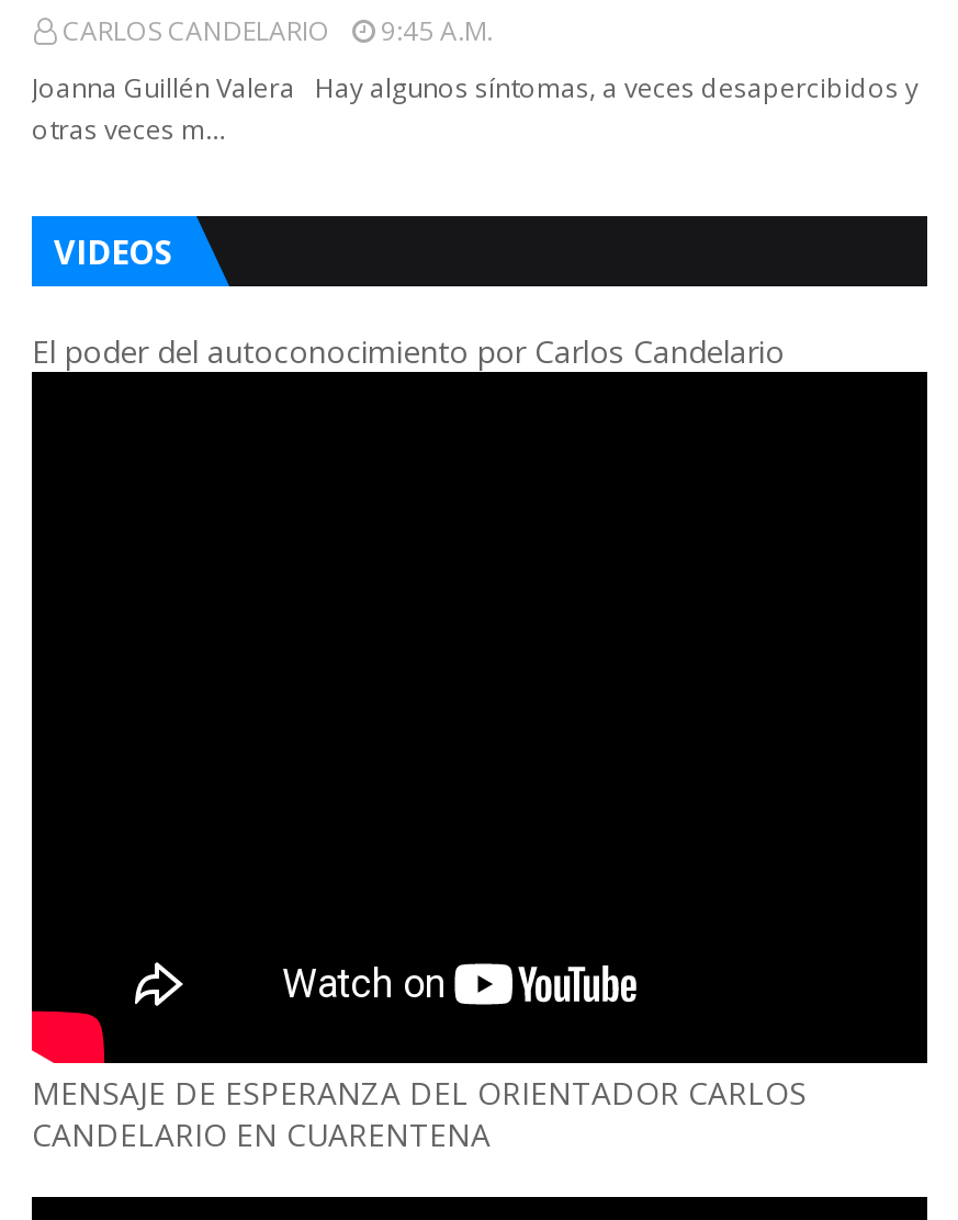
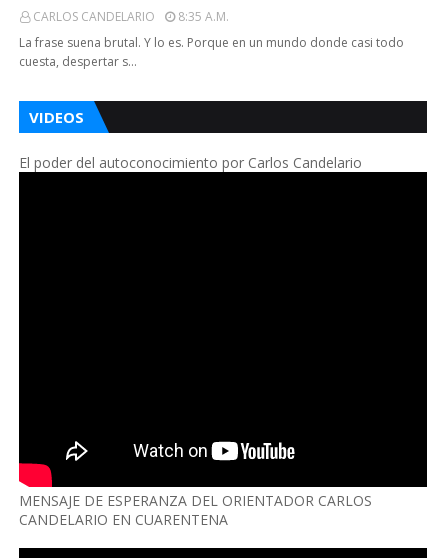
- CARLOS CANDELARIO 9:45 A.m.
+ CARLOS CANDELARIO 8:35 A.m.

- Joanna Guillén Valera Hay algunos síntomas, a veces desapercibidos y
- otras veces m…
+ La frase suena brutal. Y lo es. Porque en un mundo donde casi todo
+ cuesta, despertar s…
